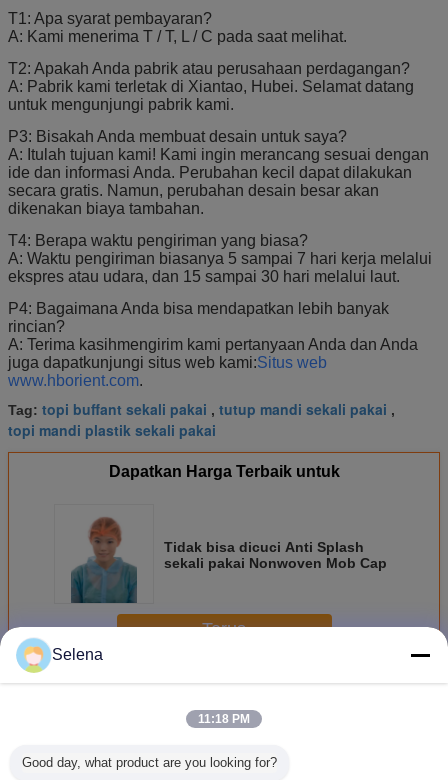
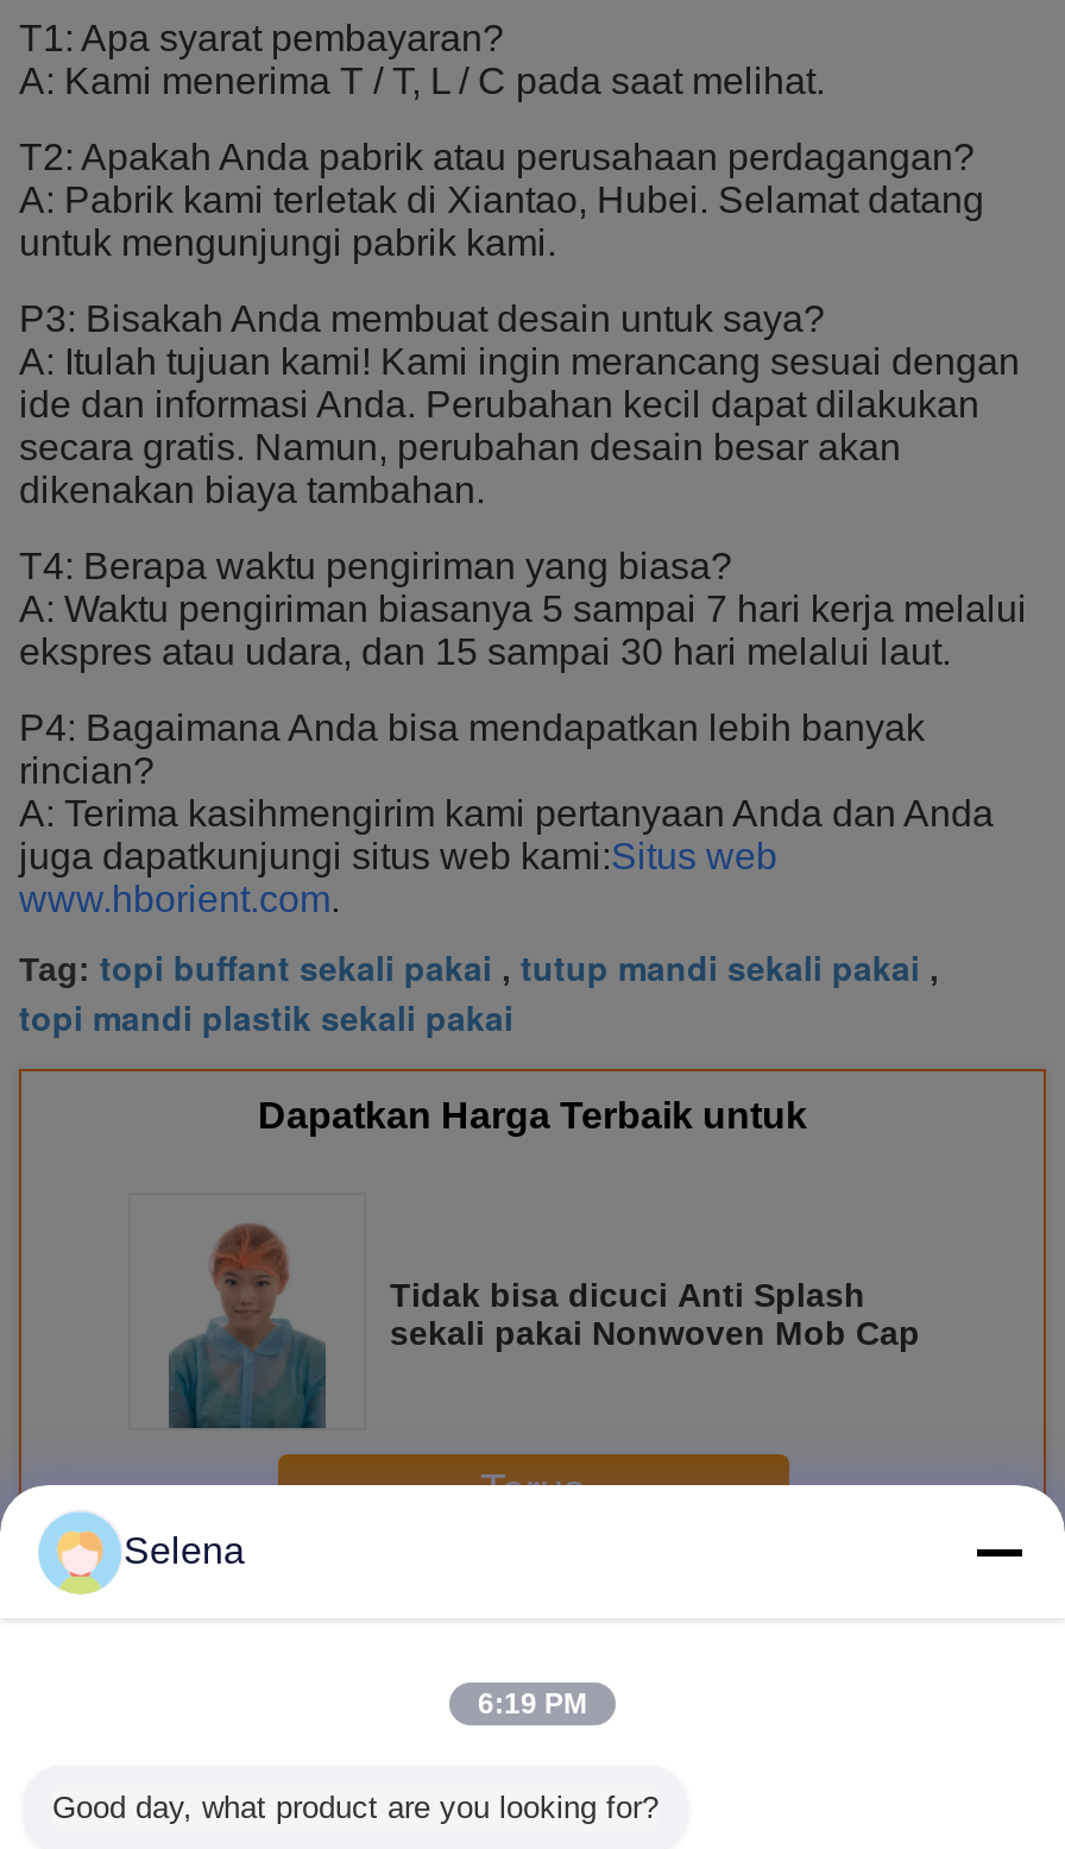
- 11:18 PM
+ 6:19 PM
